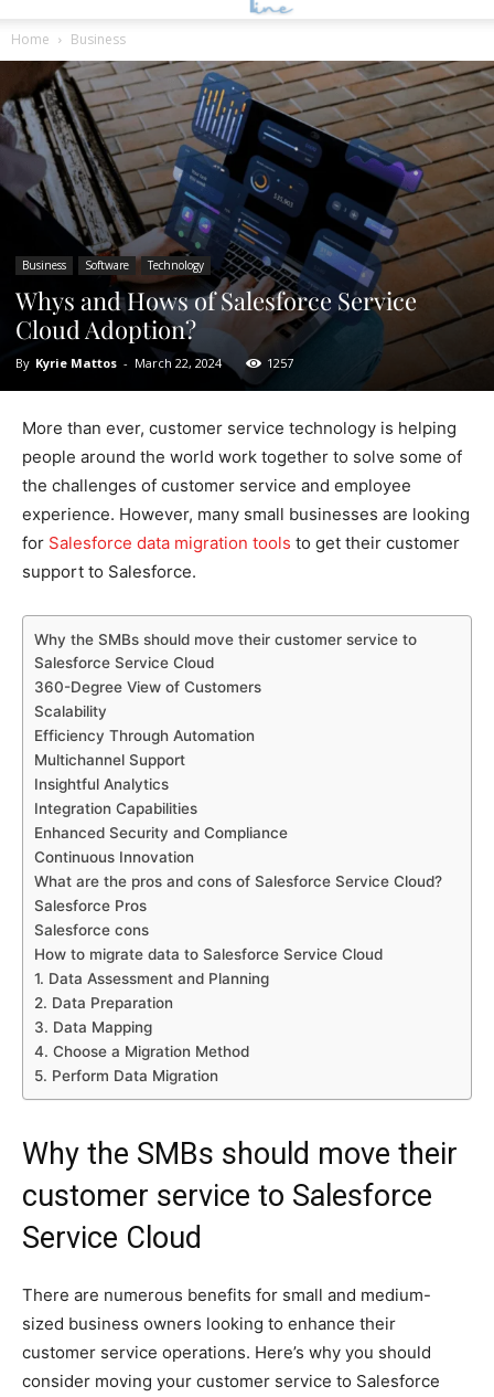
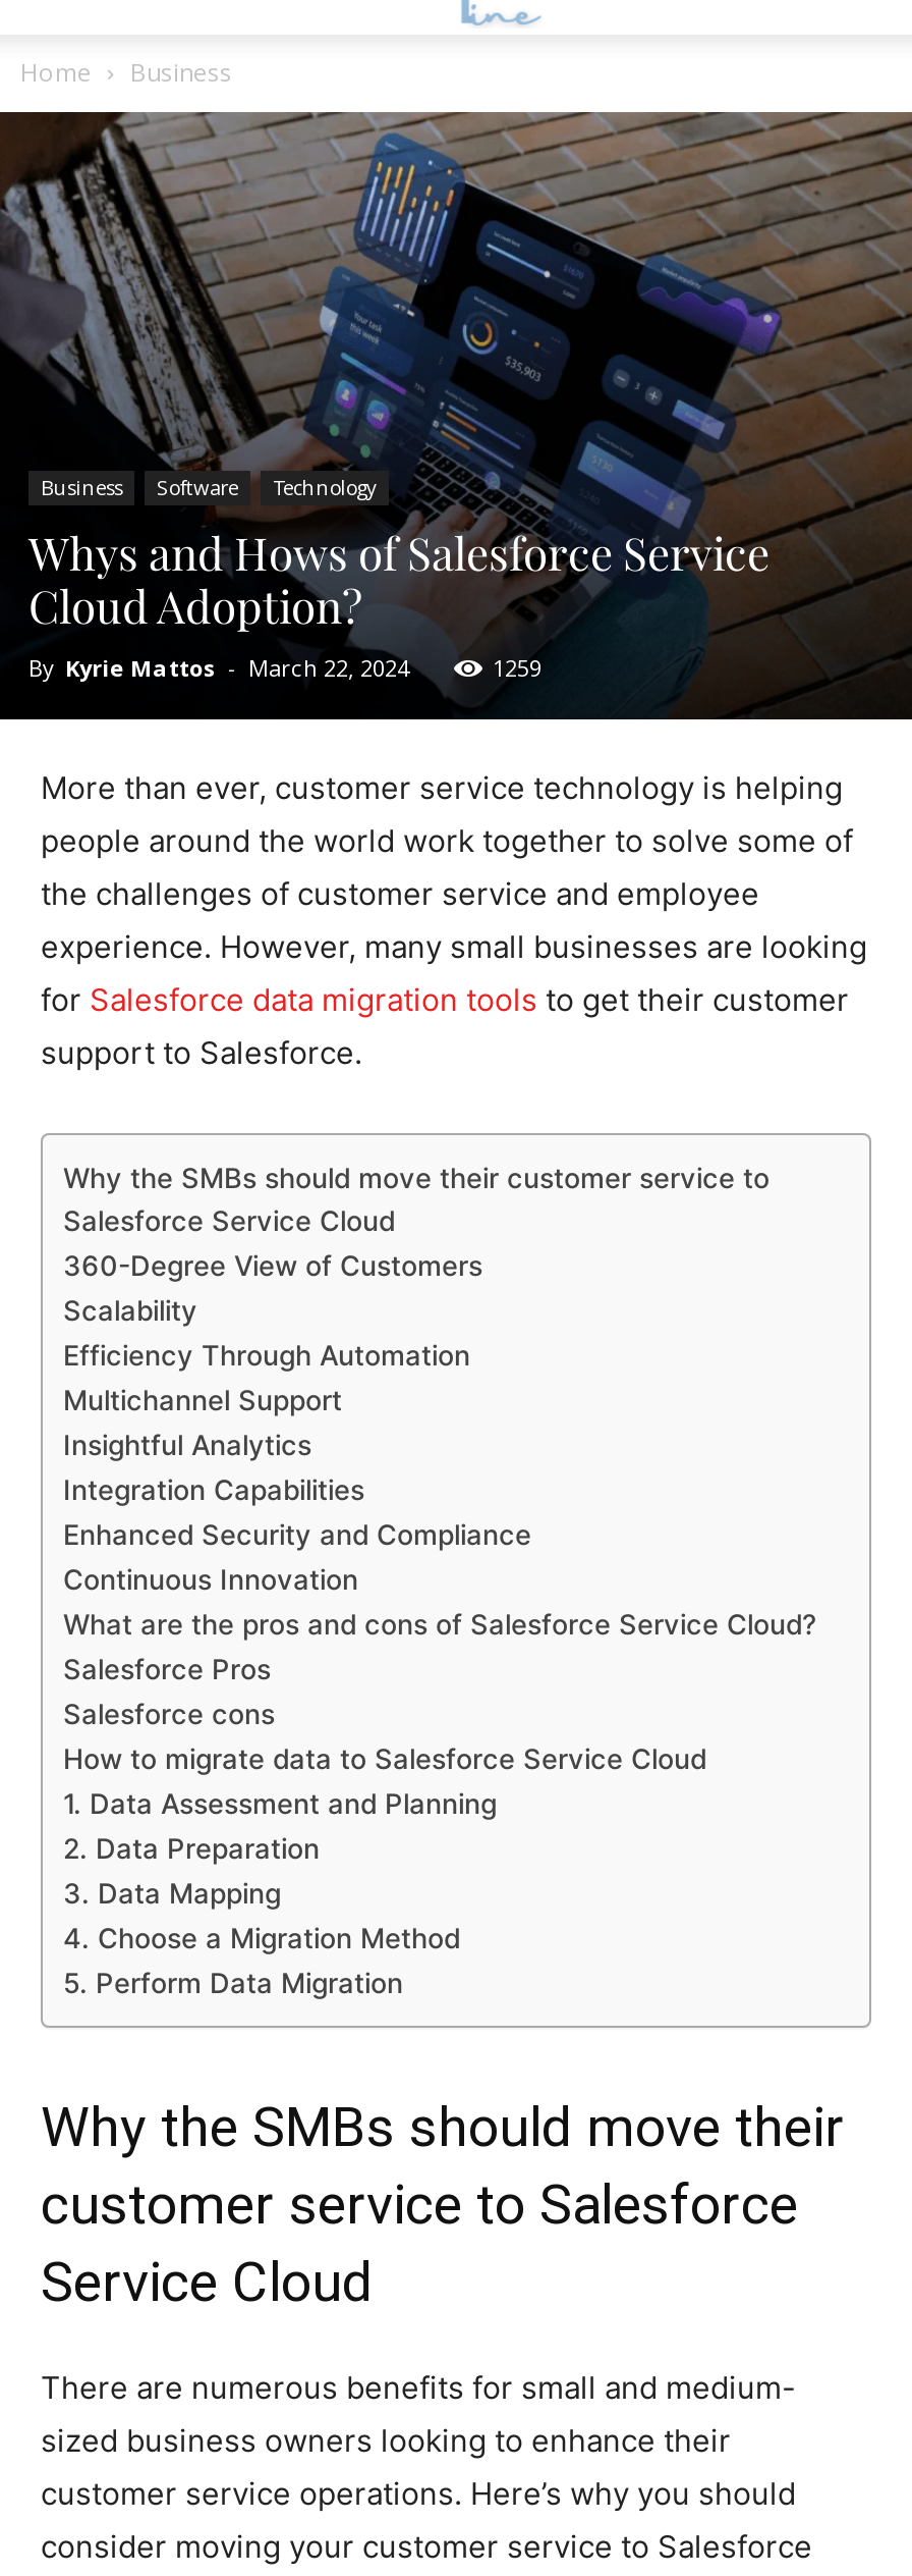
- 1257
+ 1259
